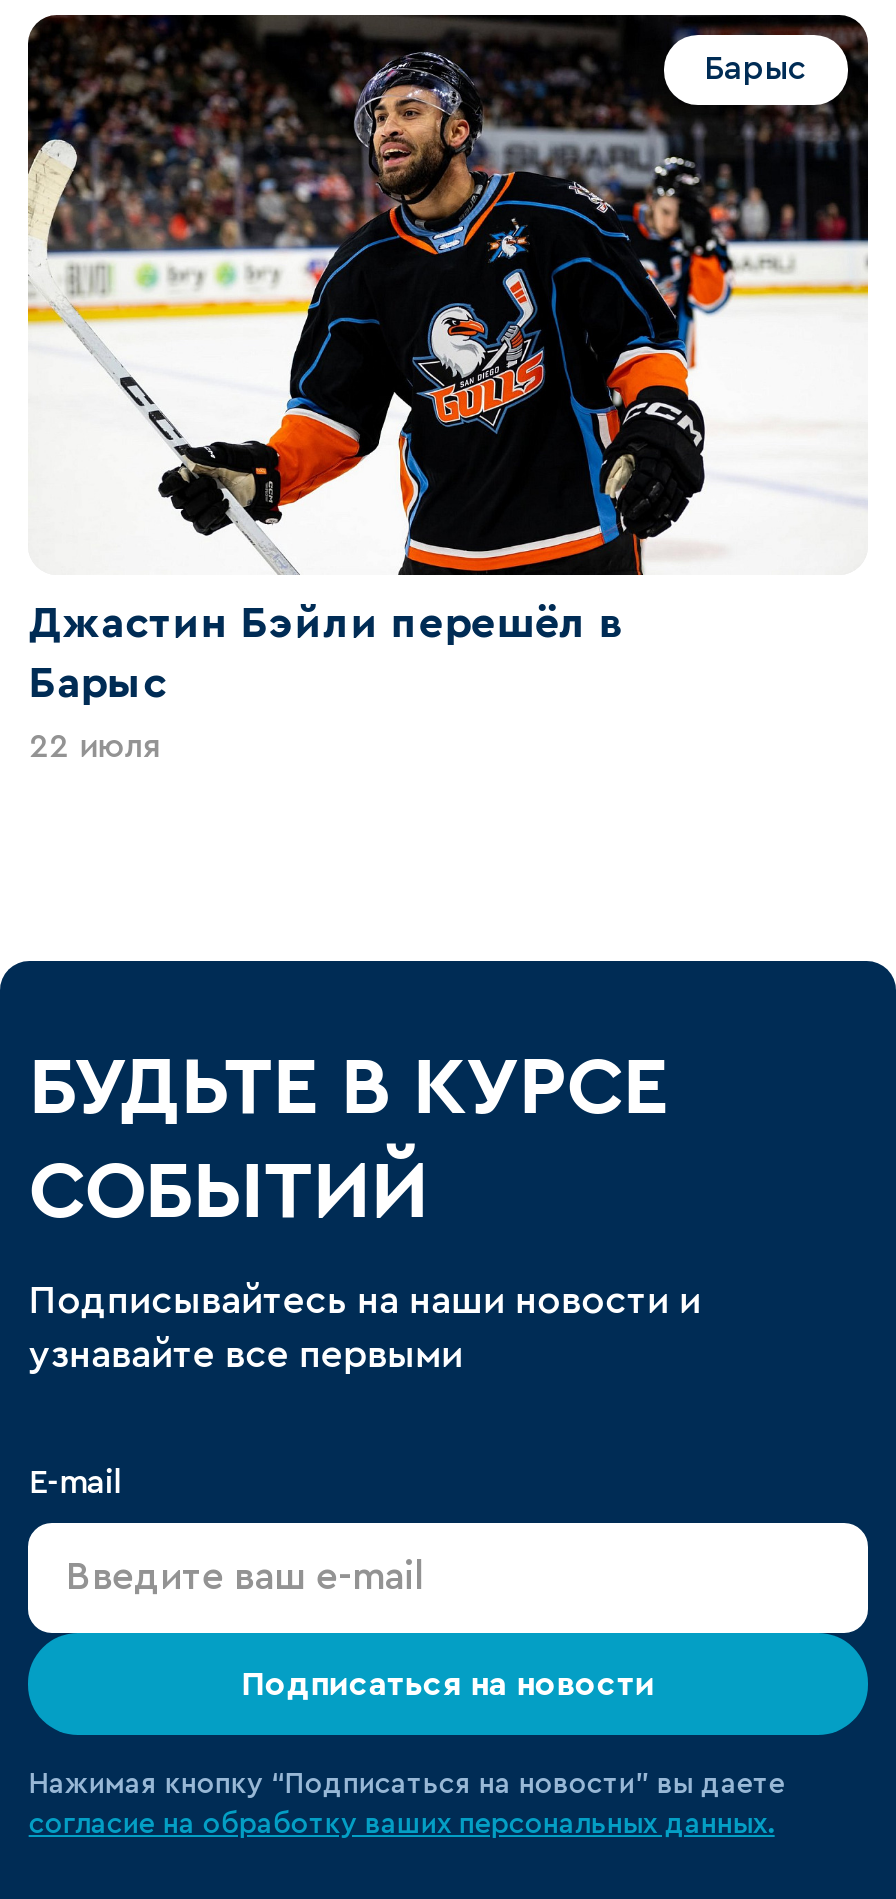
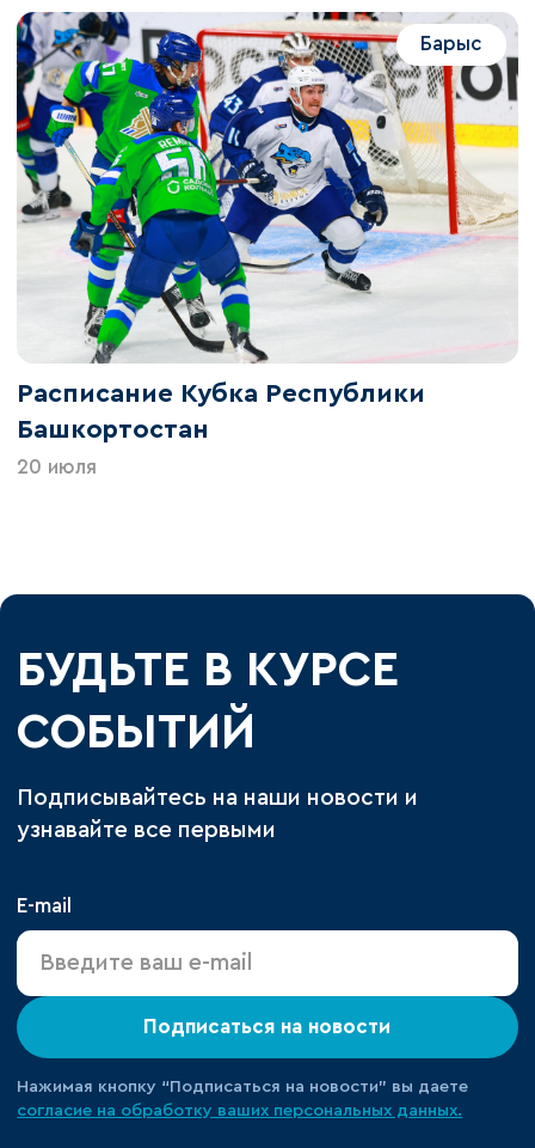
- [image]
- Джастин Бэйли перешёл в
- Барыс
+ [image]
+ Расписание Кубка Республики
+ Башкортостан

- 22 июля
+ 20 июля
